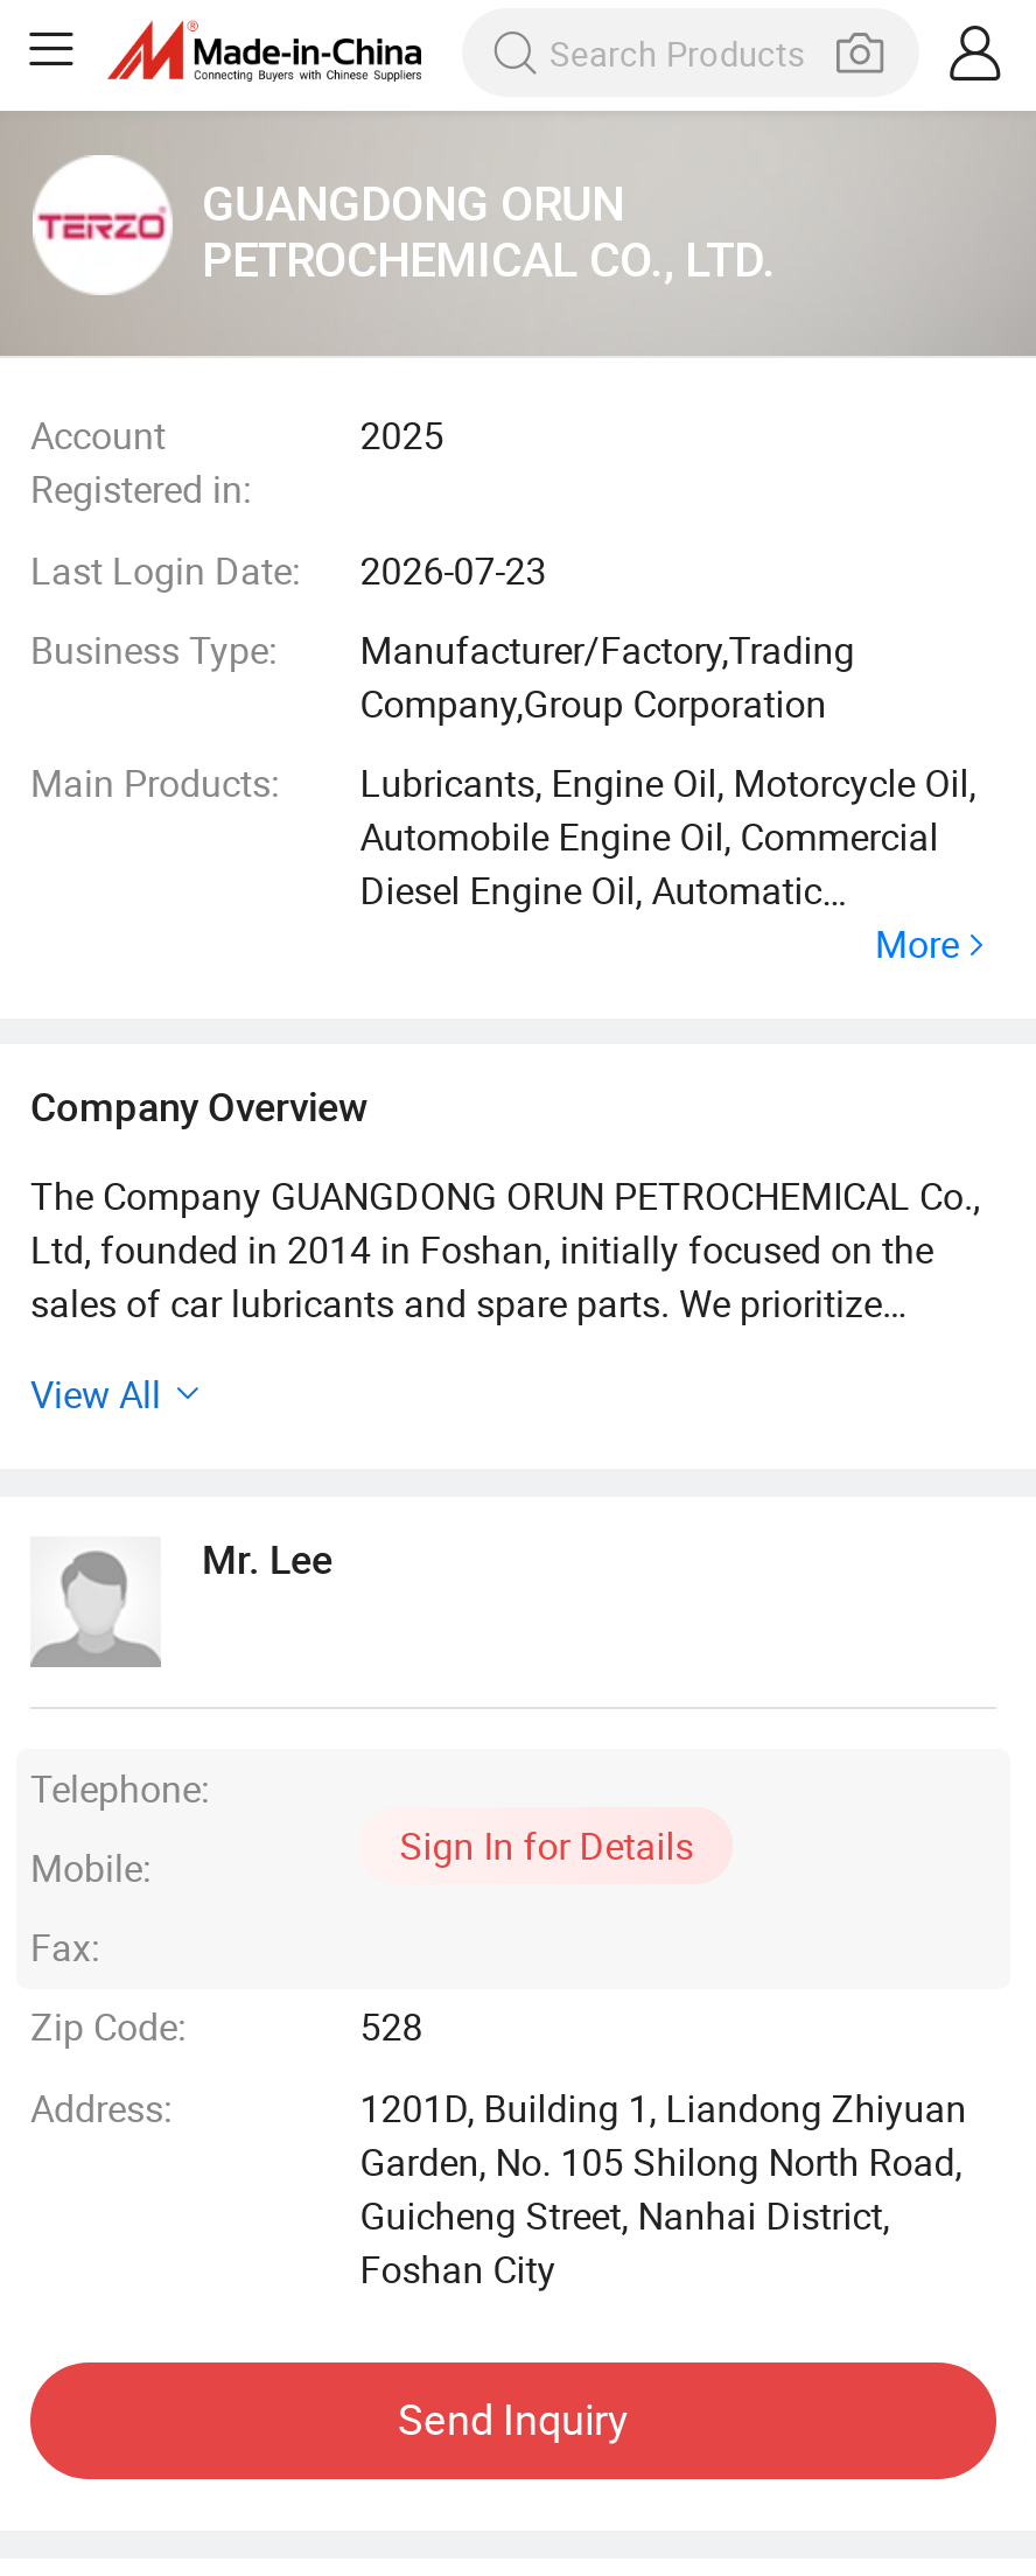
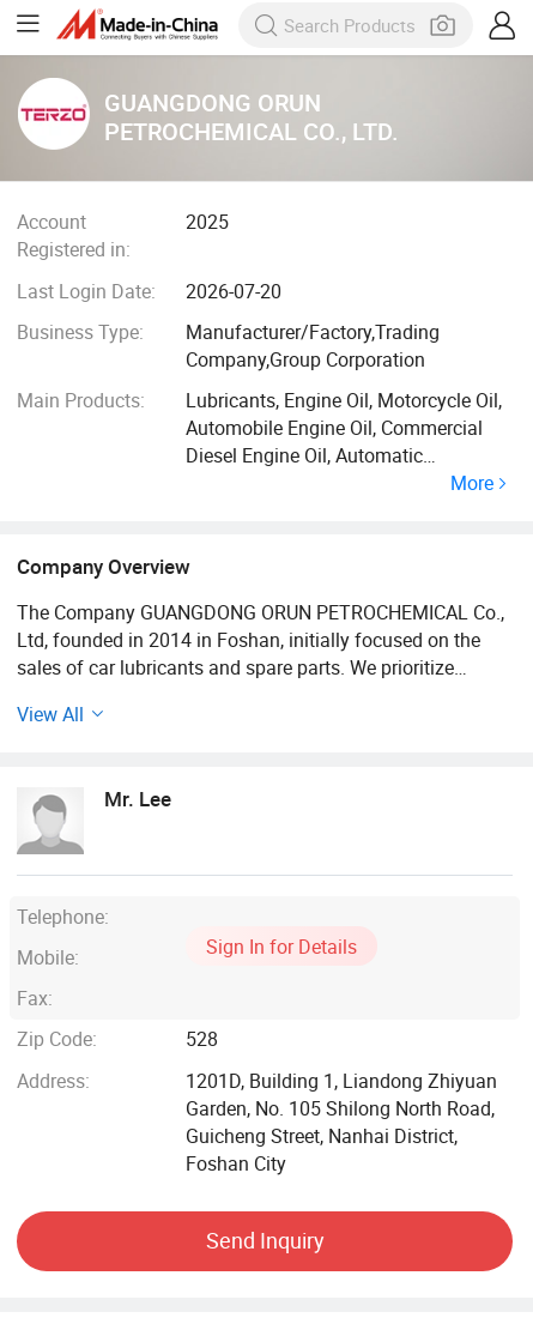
- Last Login Date: 2026-07-23
+ Last Login Date: 2026-07-20
